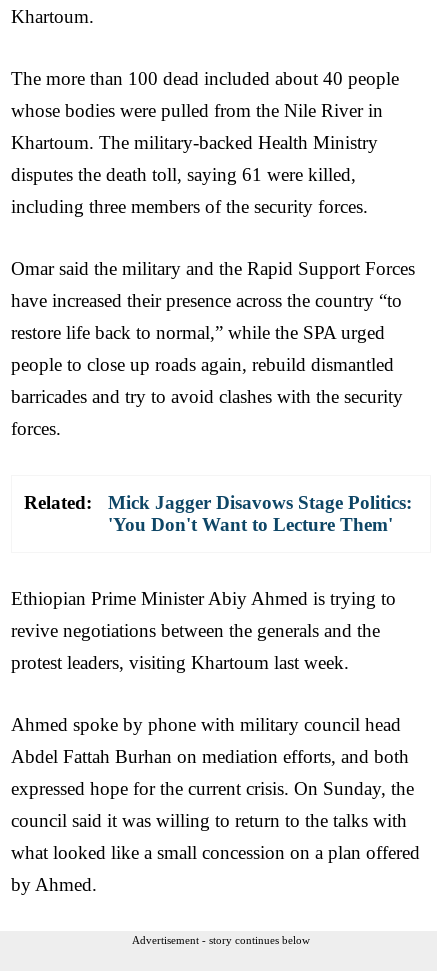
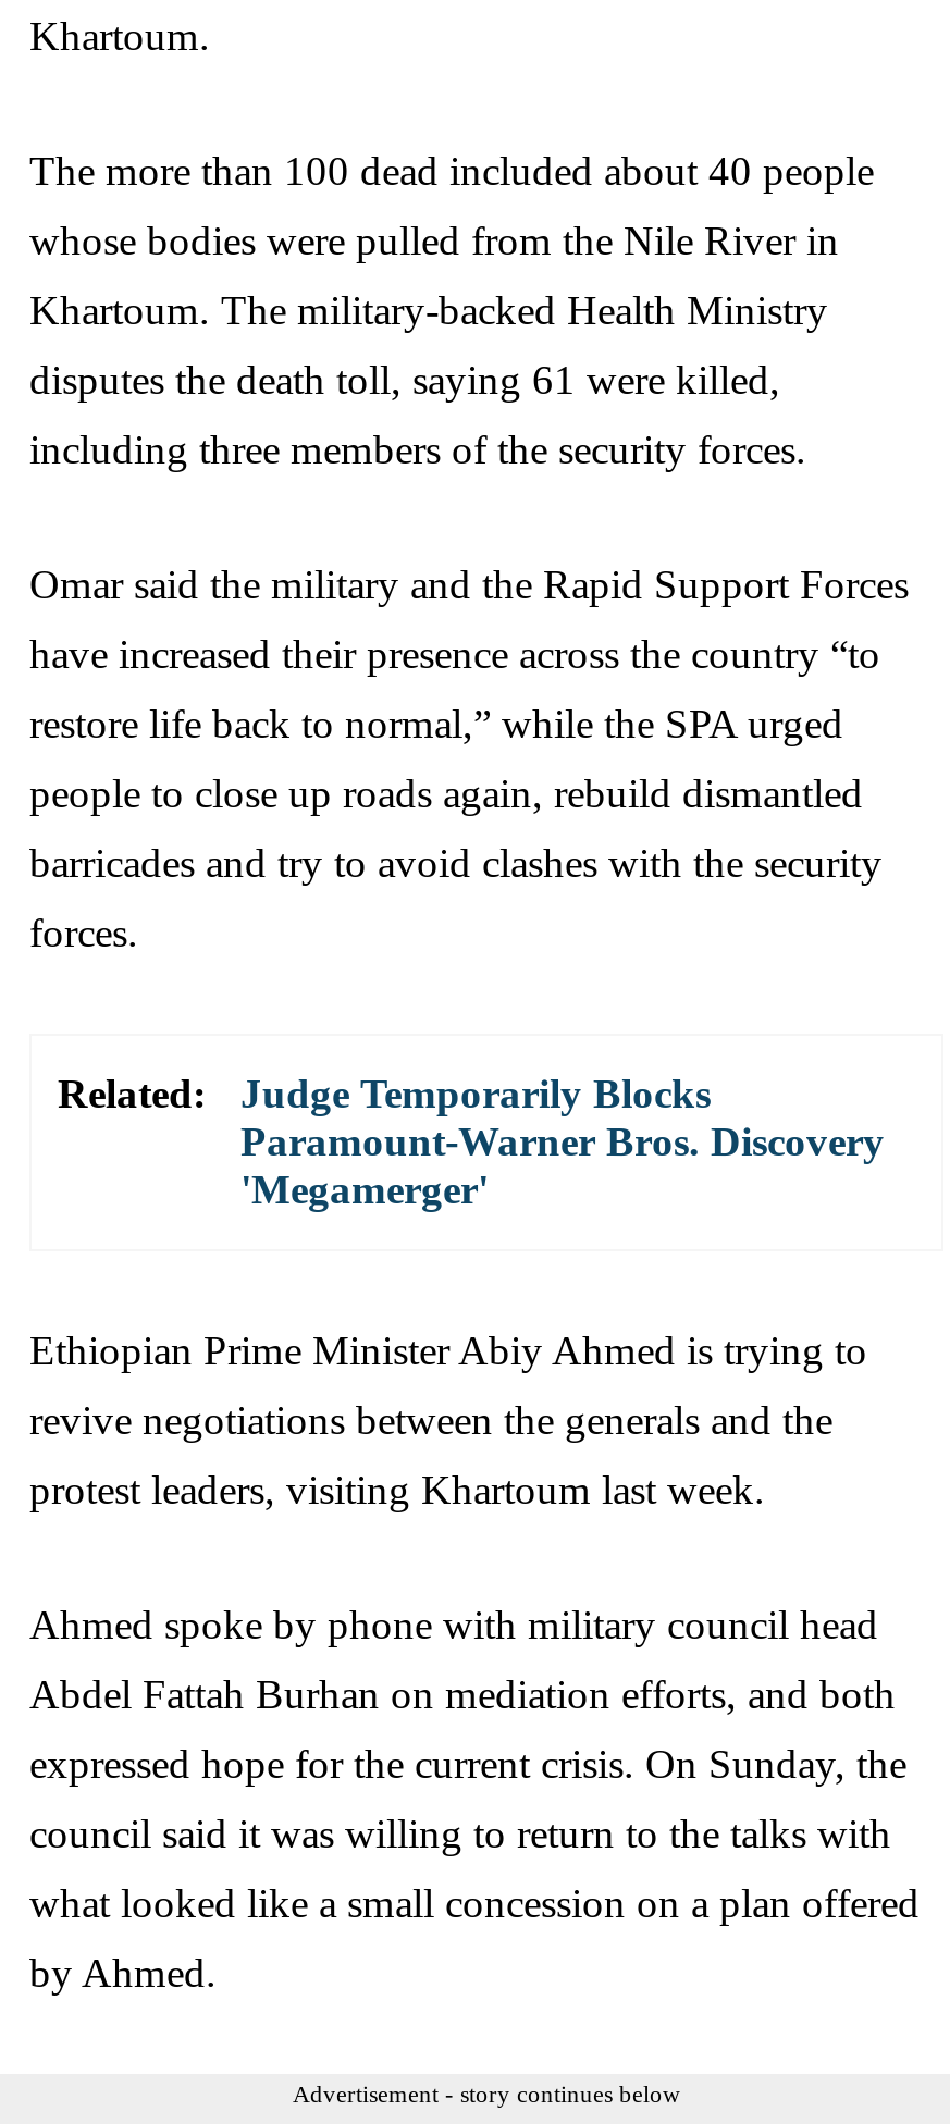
- Mick Jagger Disavows Stage Politics:
- 'You Don't Want to Lecture Them'
+ Judge Temporarily Blocks
+ Paramount-Warner Bros. Discovery
+ 'Megamerger'
